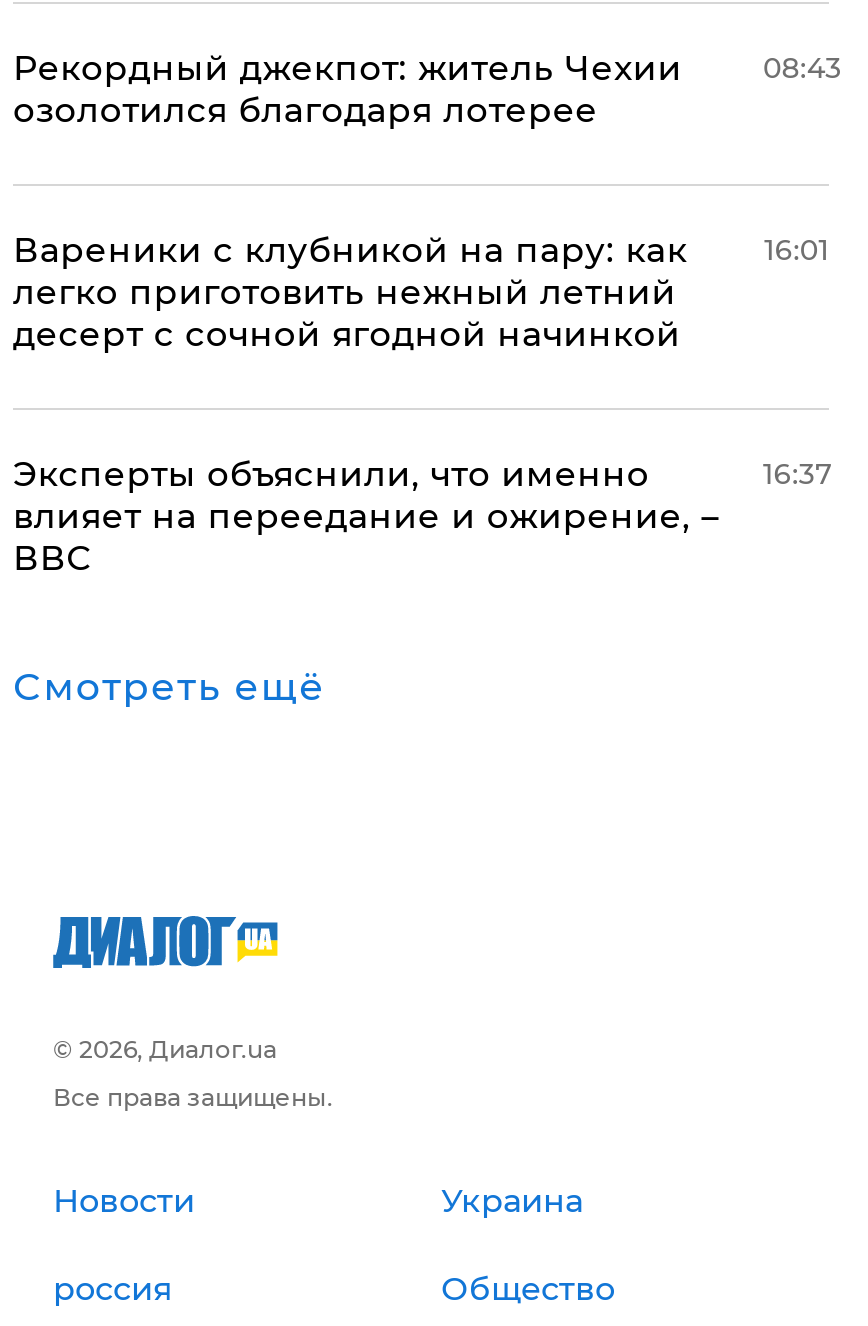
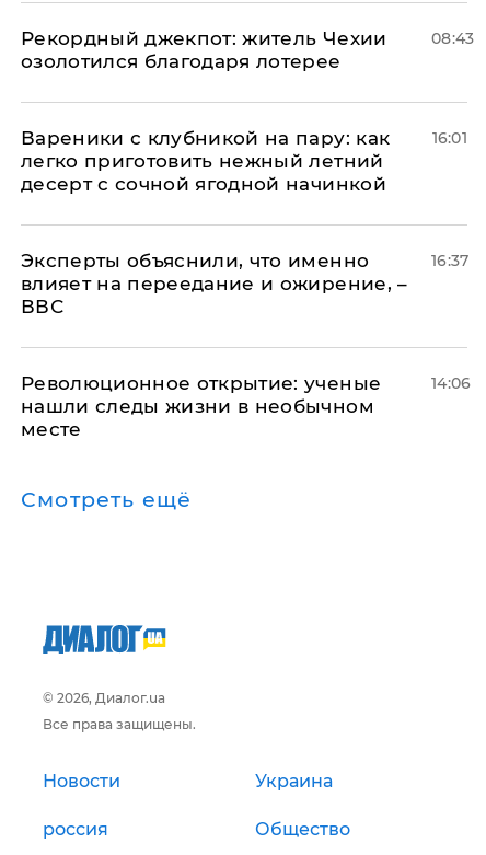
+ Революционное открытие: ученые
+ нашли следы жизни в необычном
+ месте

+ 14:06
